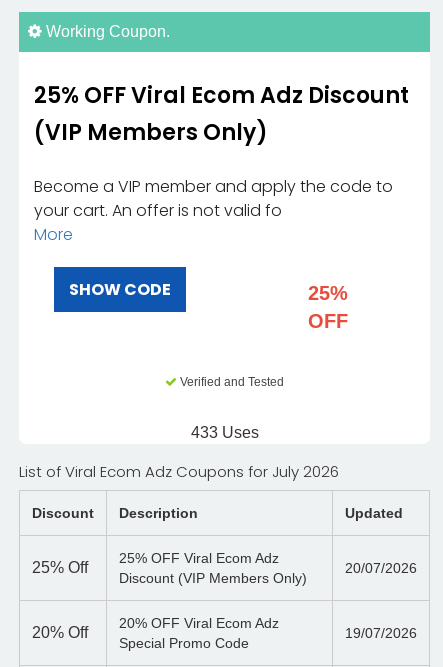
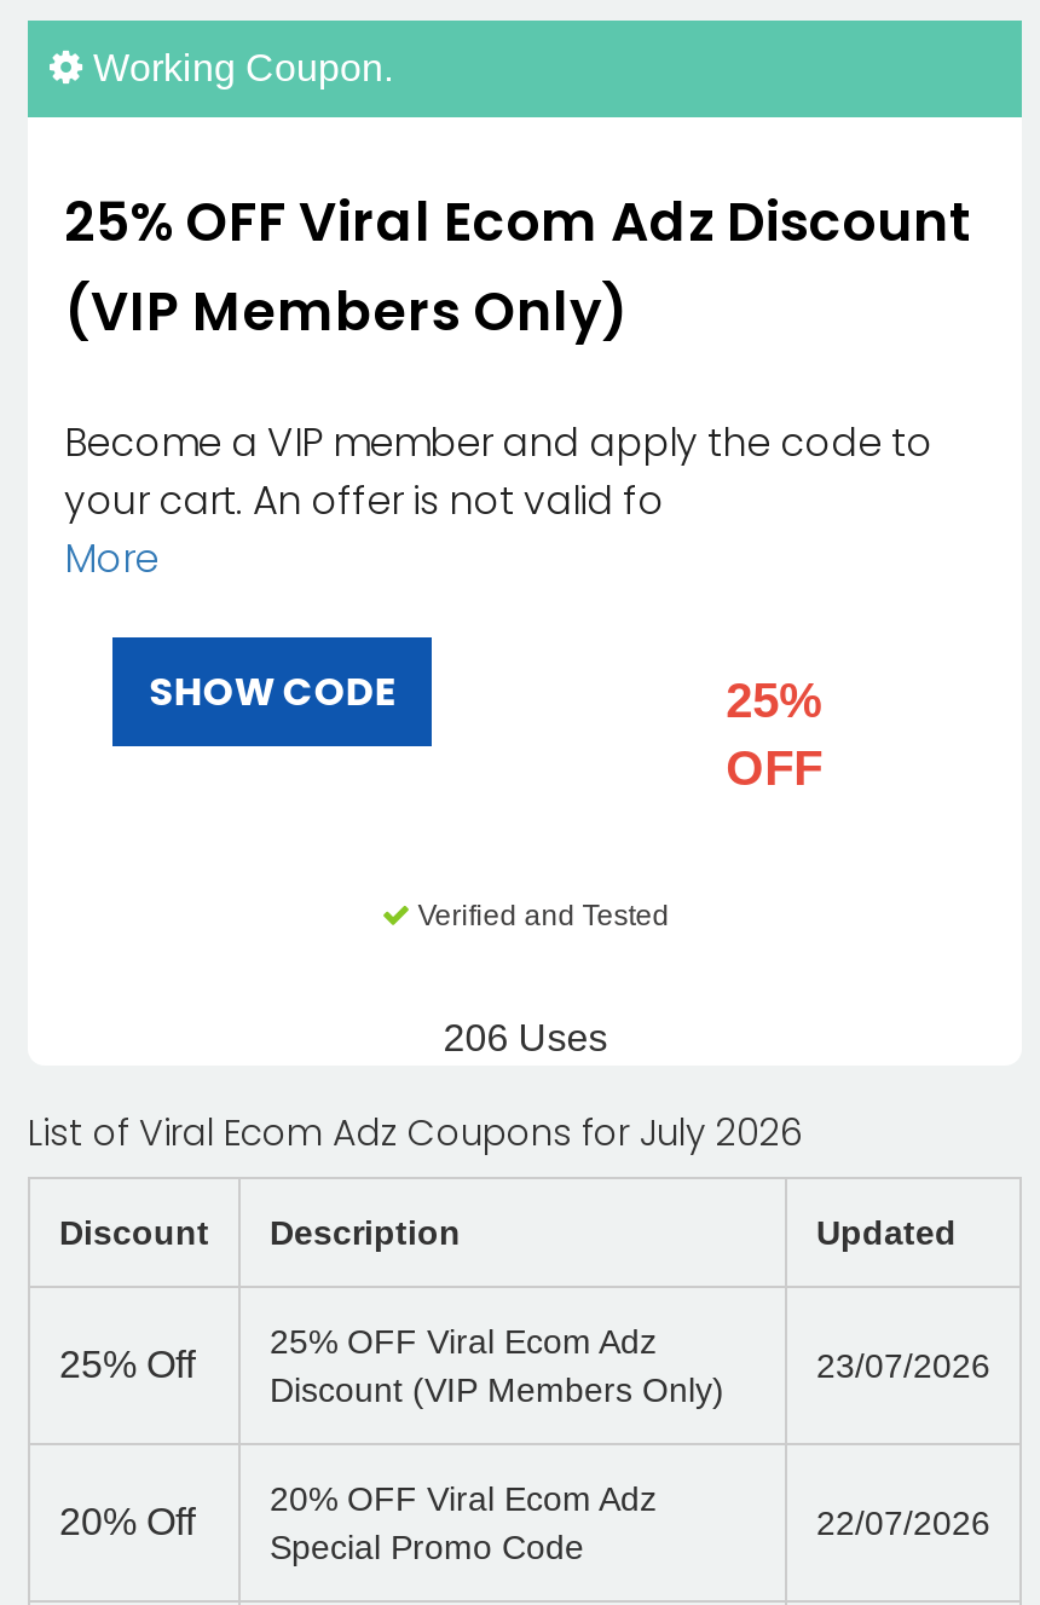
- 433 Uses
+ 206 Uses

- 20/07/2026
+ 23/07/2026

- 19/07/2026
+ 22/07/2026
